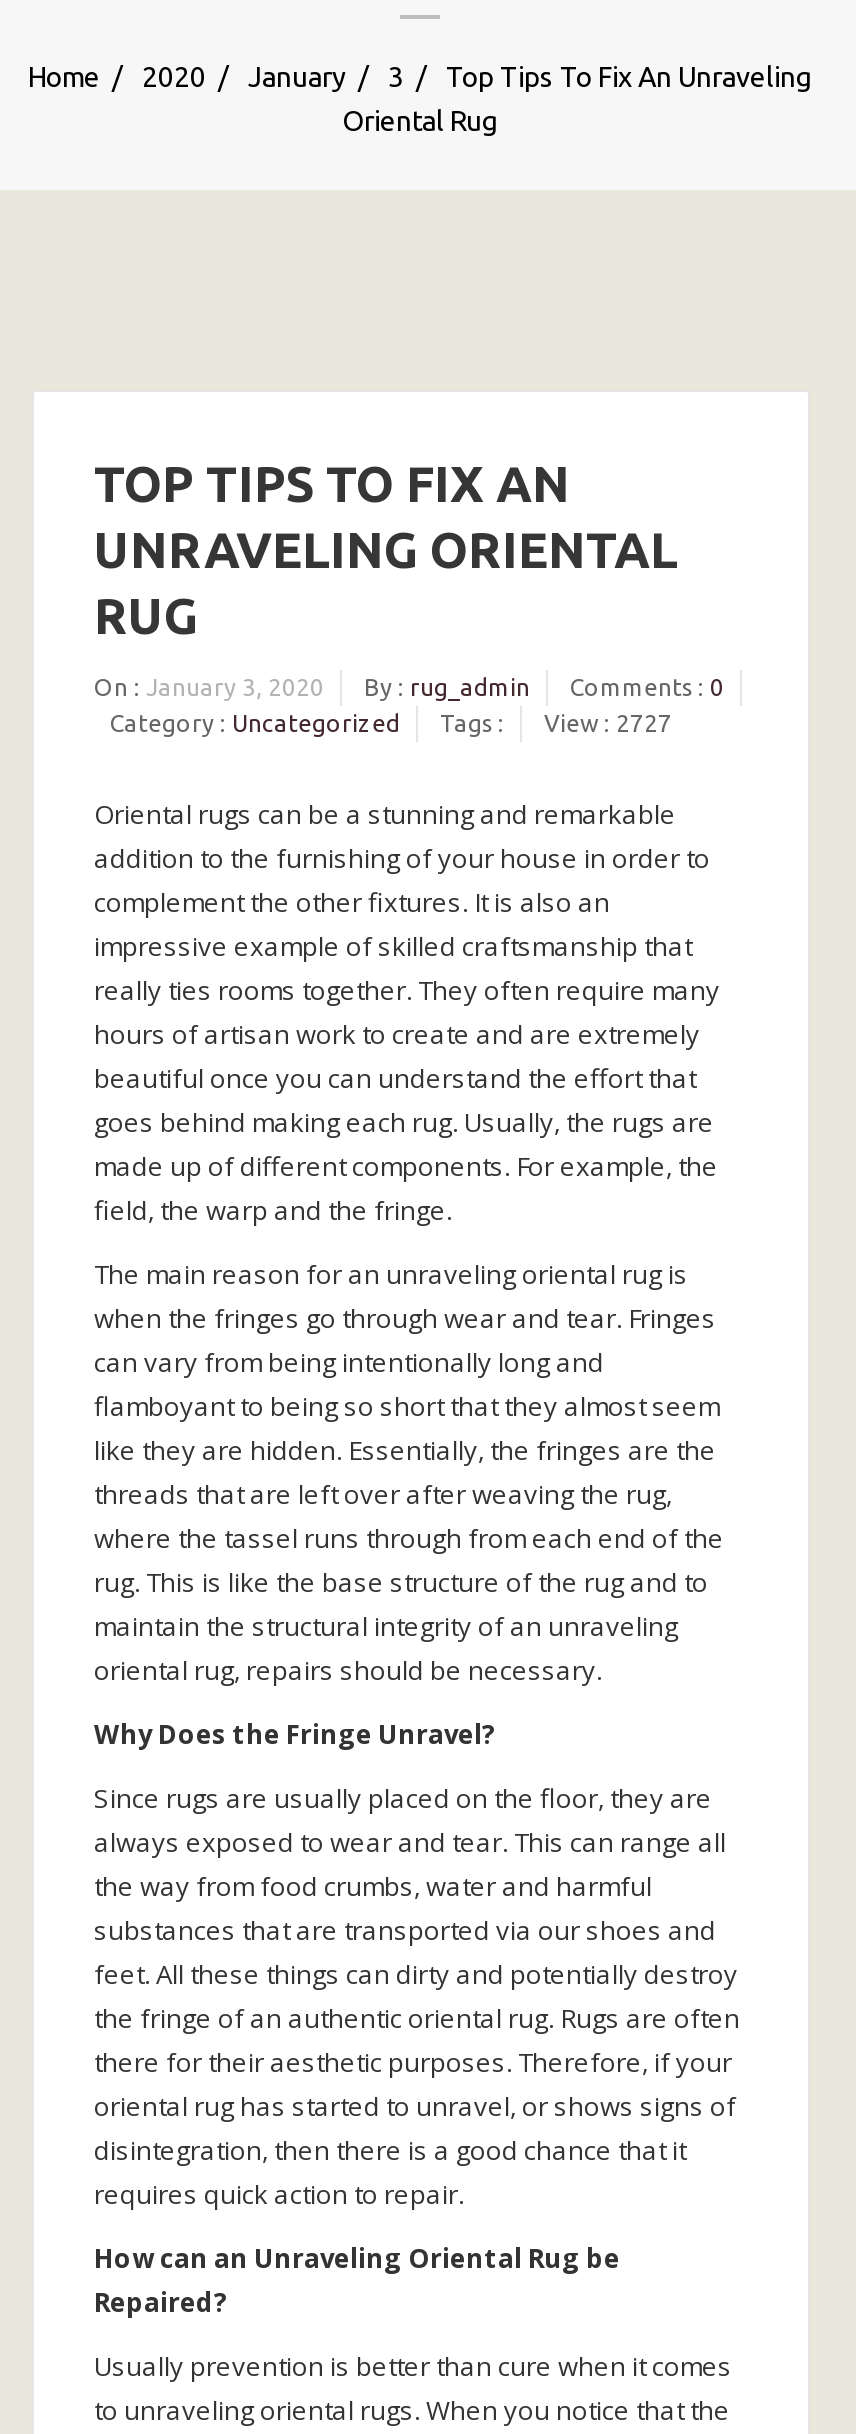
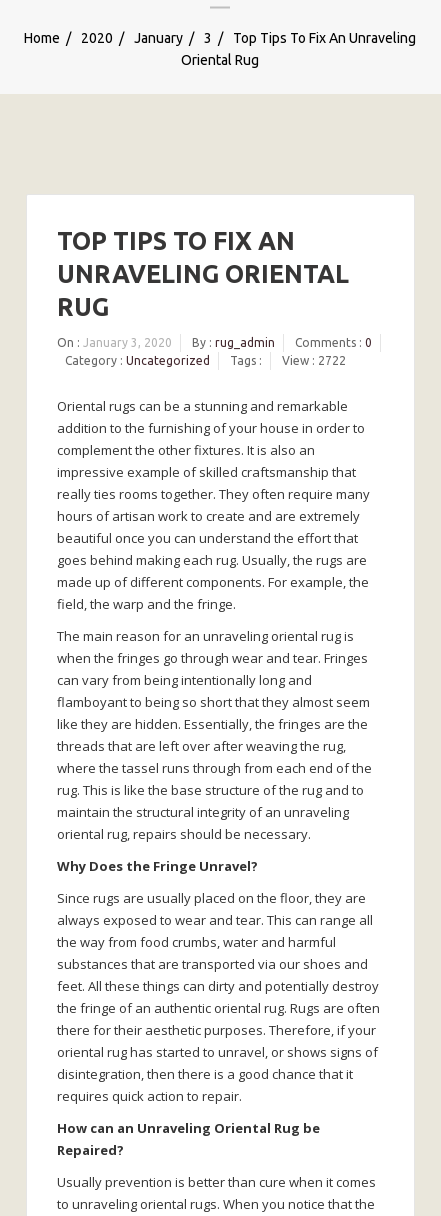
- Category : Uncategorized Tags : View : 2727
+ Category : Uncategorized Tags : View : 2722
